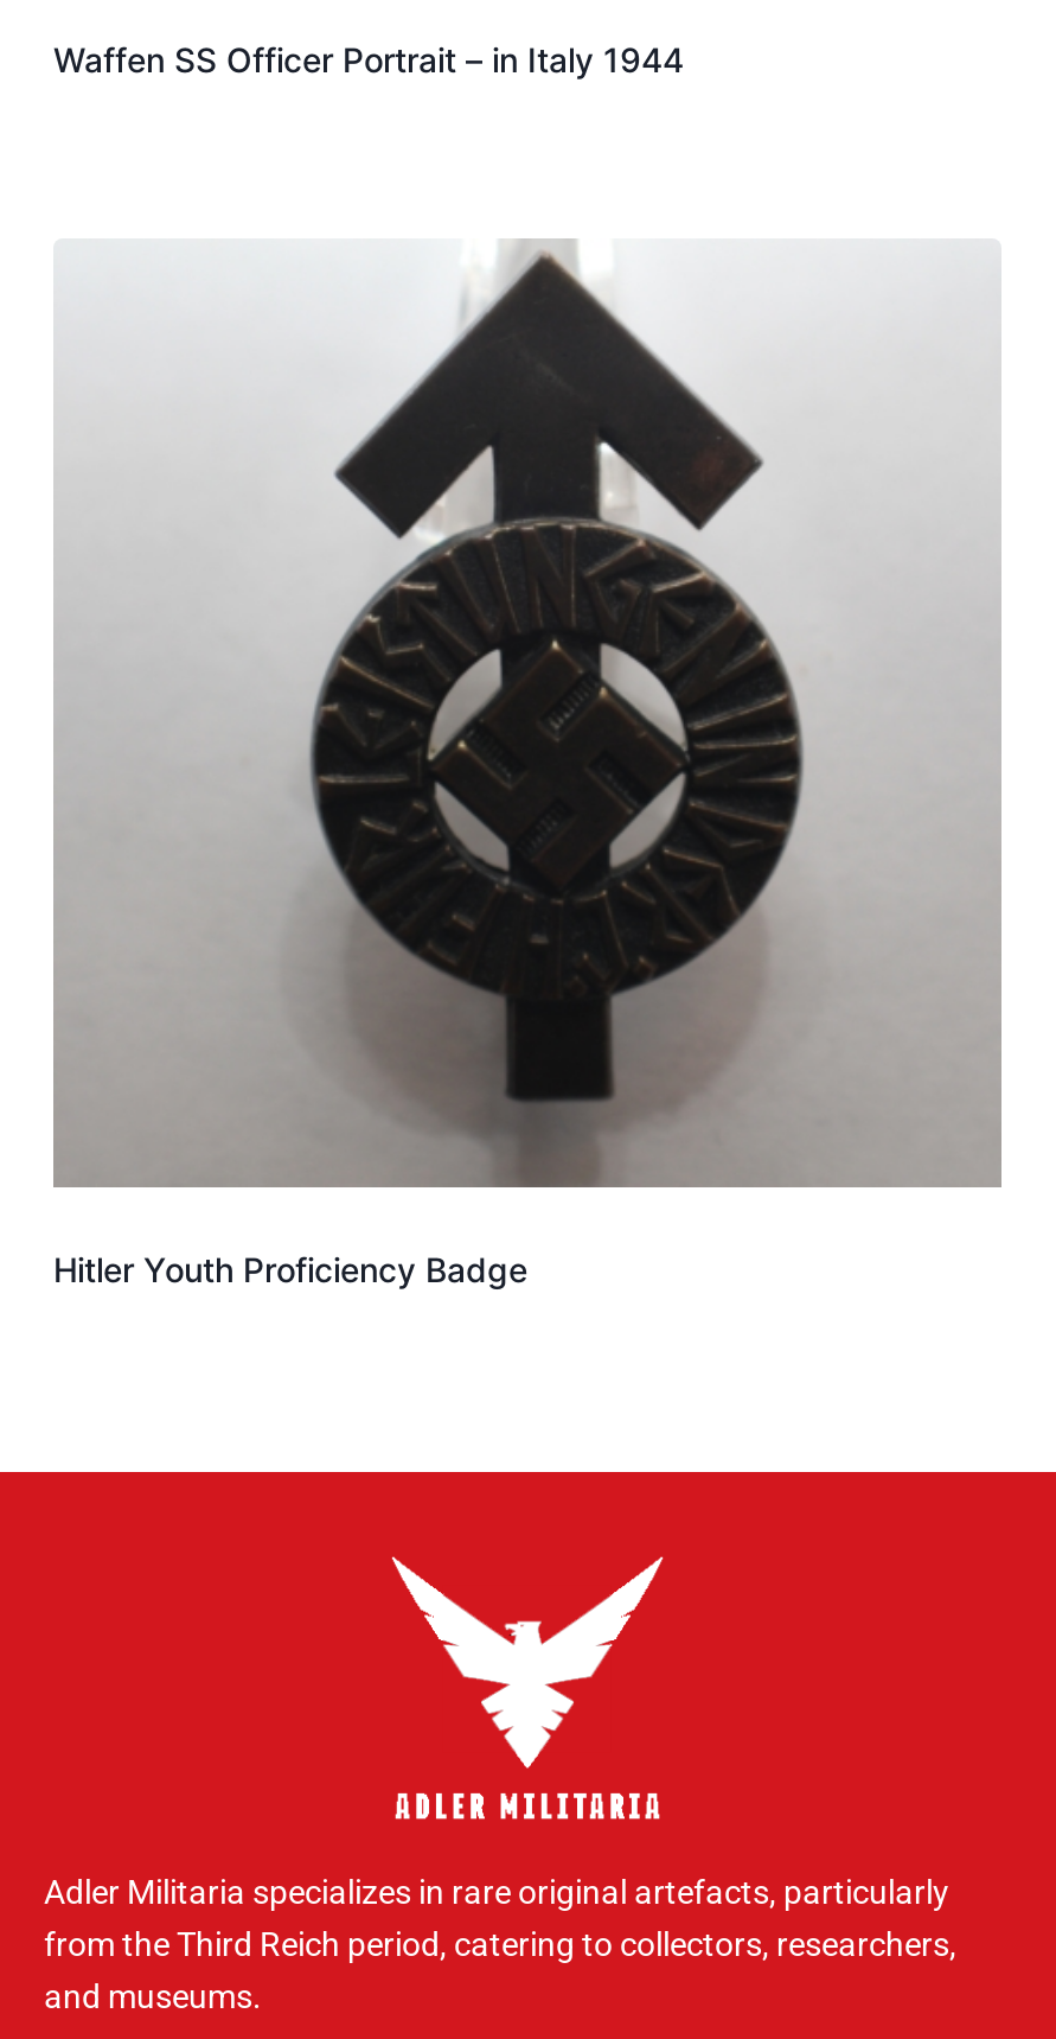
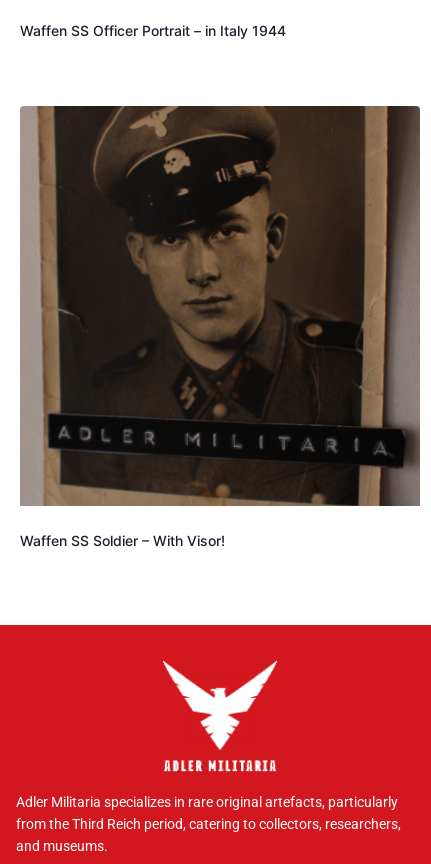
- [image]
- Hitler Youth Proficiency Badge
+ [image]
+ Waffen SS Soldier – With Visor!
